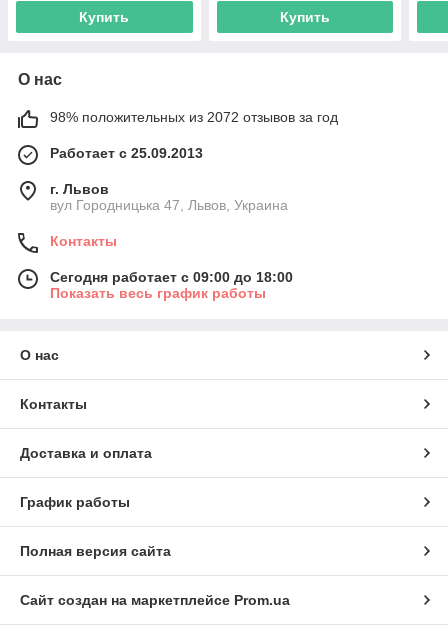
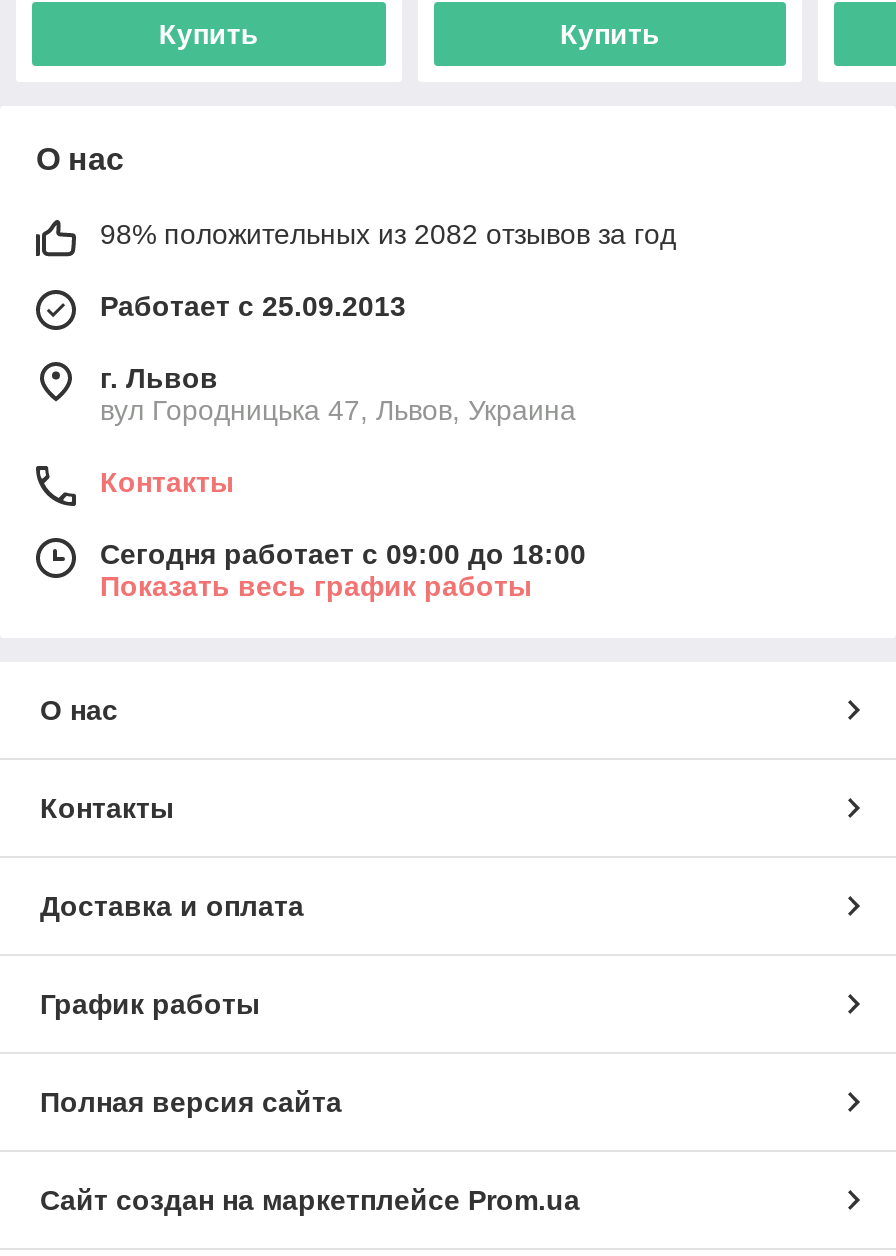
- 98% положительных из 2072 отзывов за год
+ 98% положительных из 2082 отзывов за год
